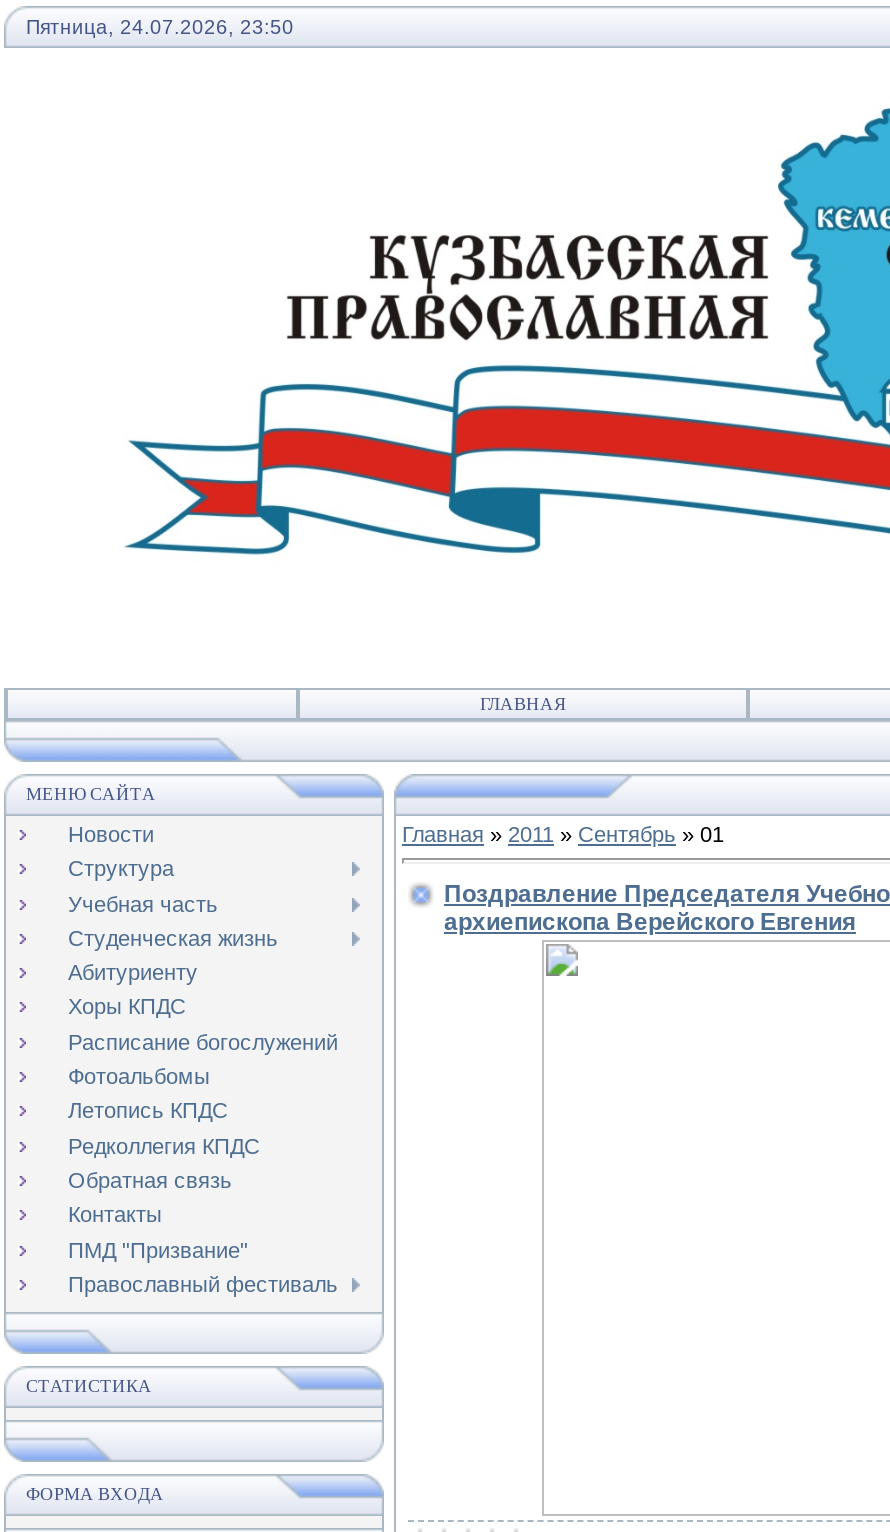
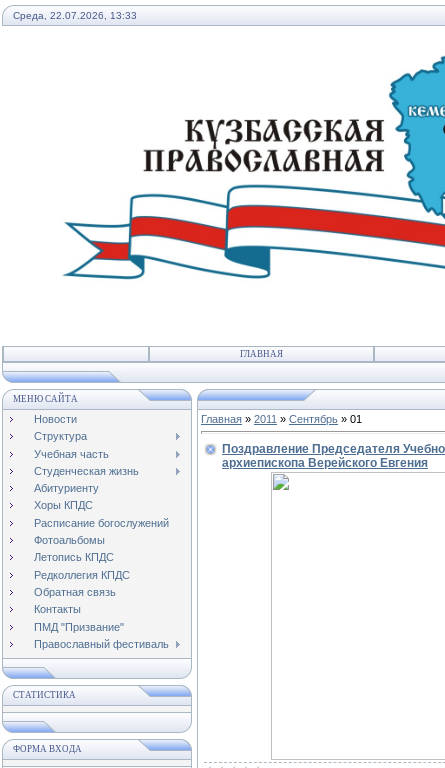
- Пятница, 24.07.2026, 23:50
+ Среда, 22.07.2026, 13:33
